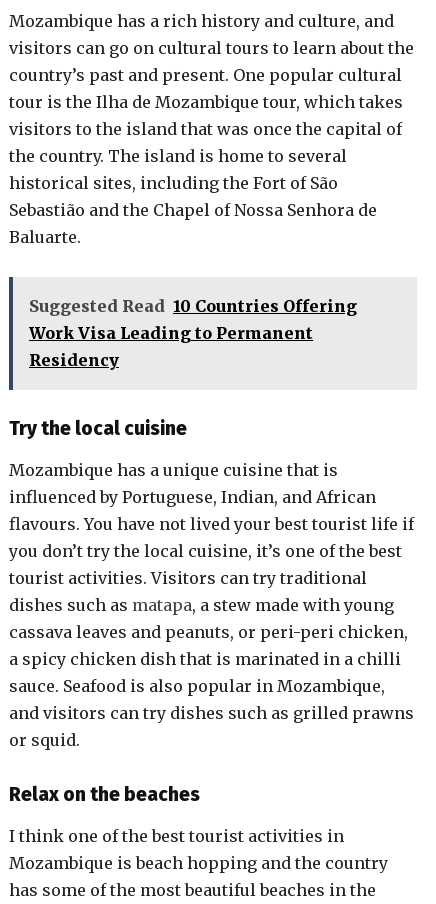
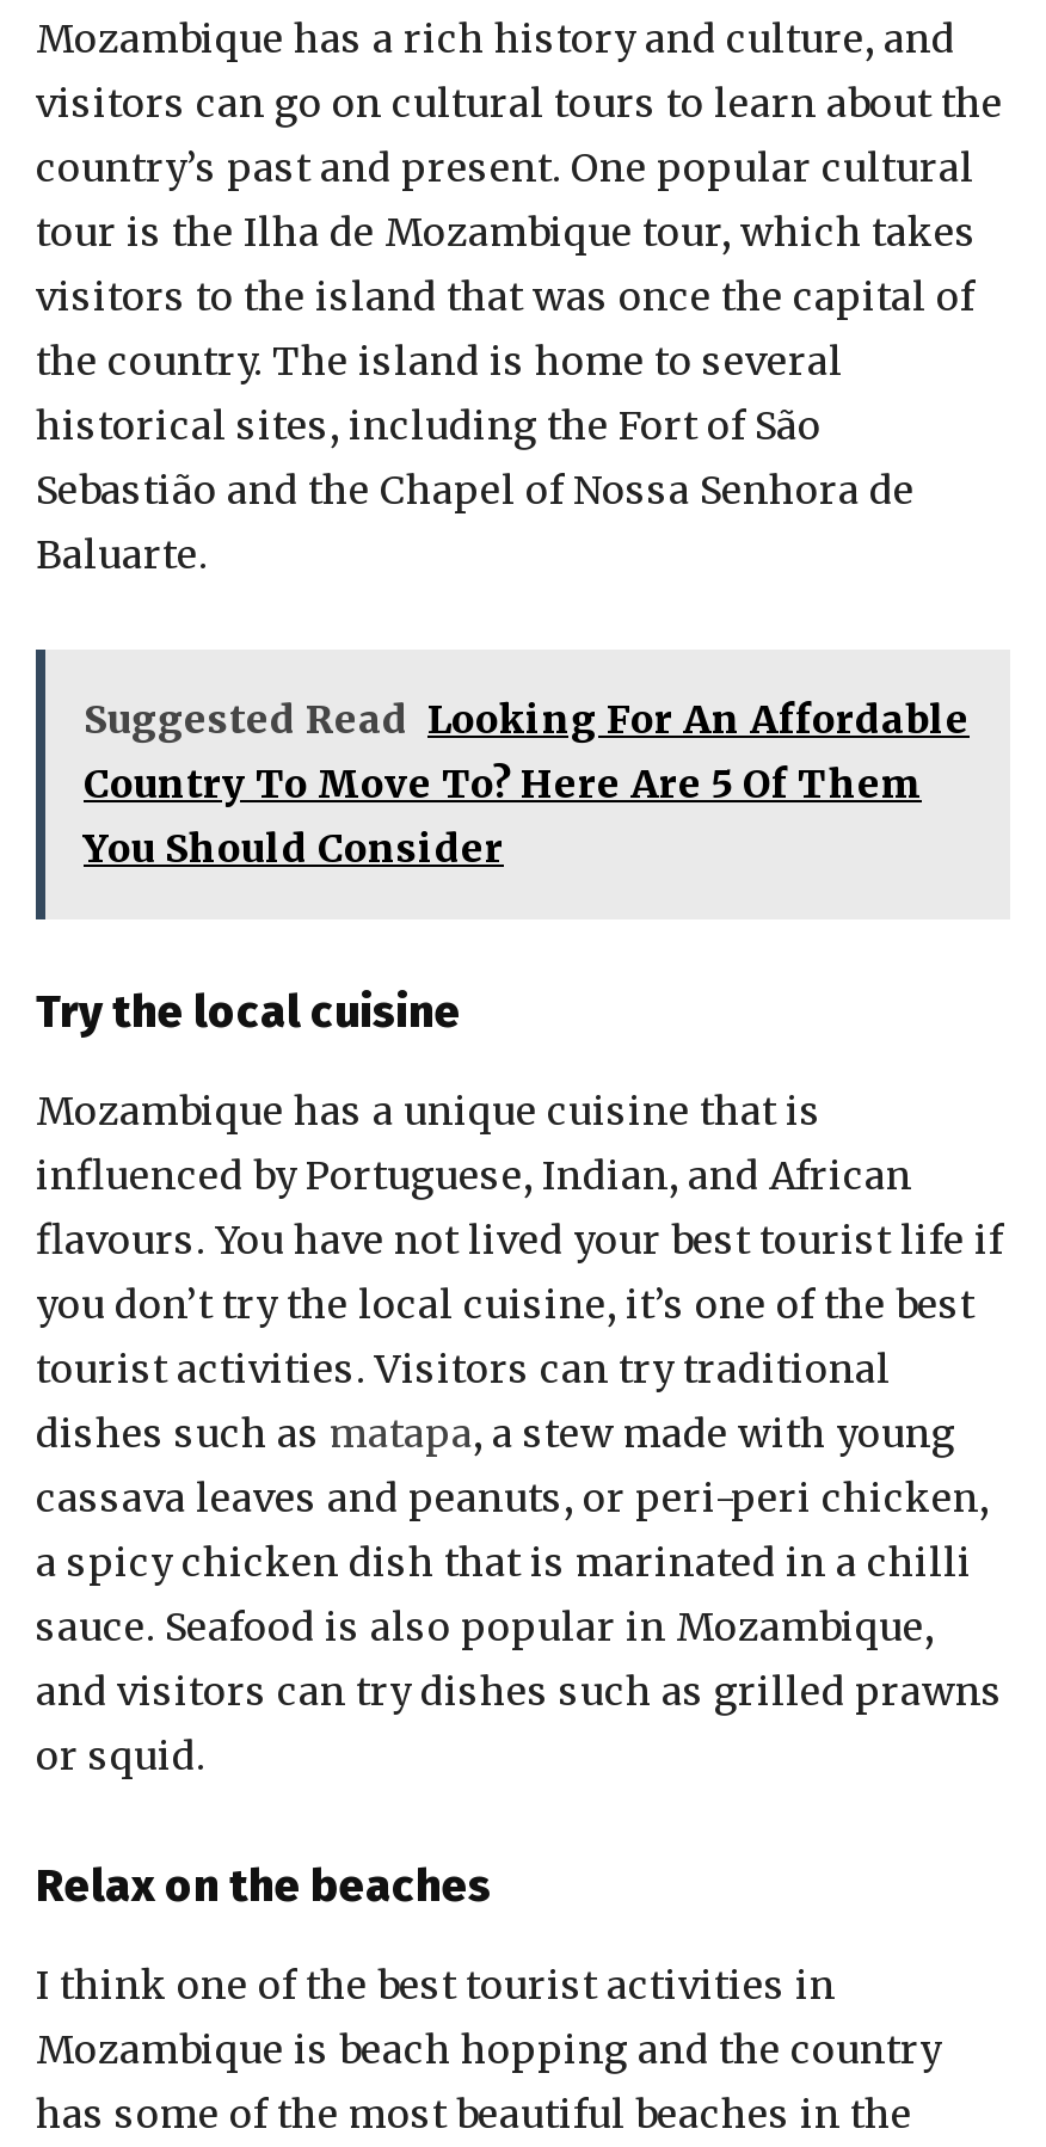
- Suggested Read 10 Countries Offering
- Work Visa Leading to Permanent
- Residency
+ Suggested Read Looking For An Affordable
+ Country To Move To? Here Are 5 Of Them
+ You Should Consider
